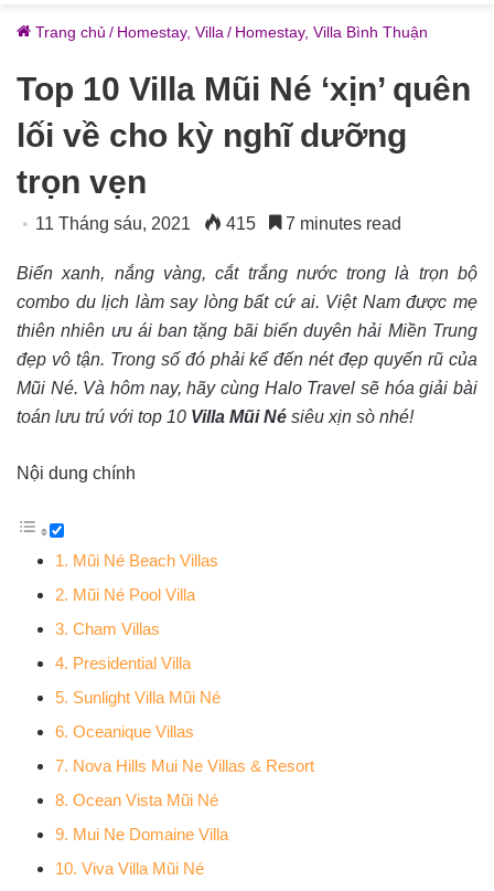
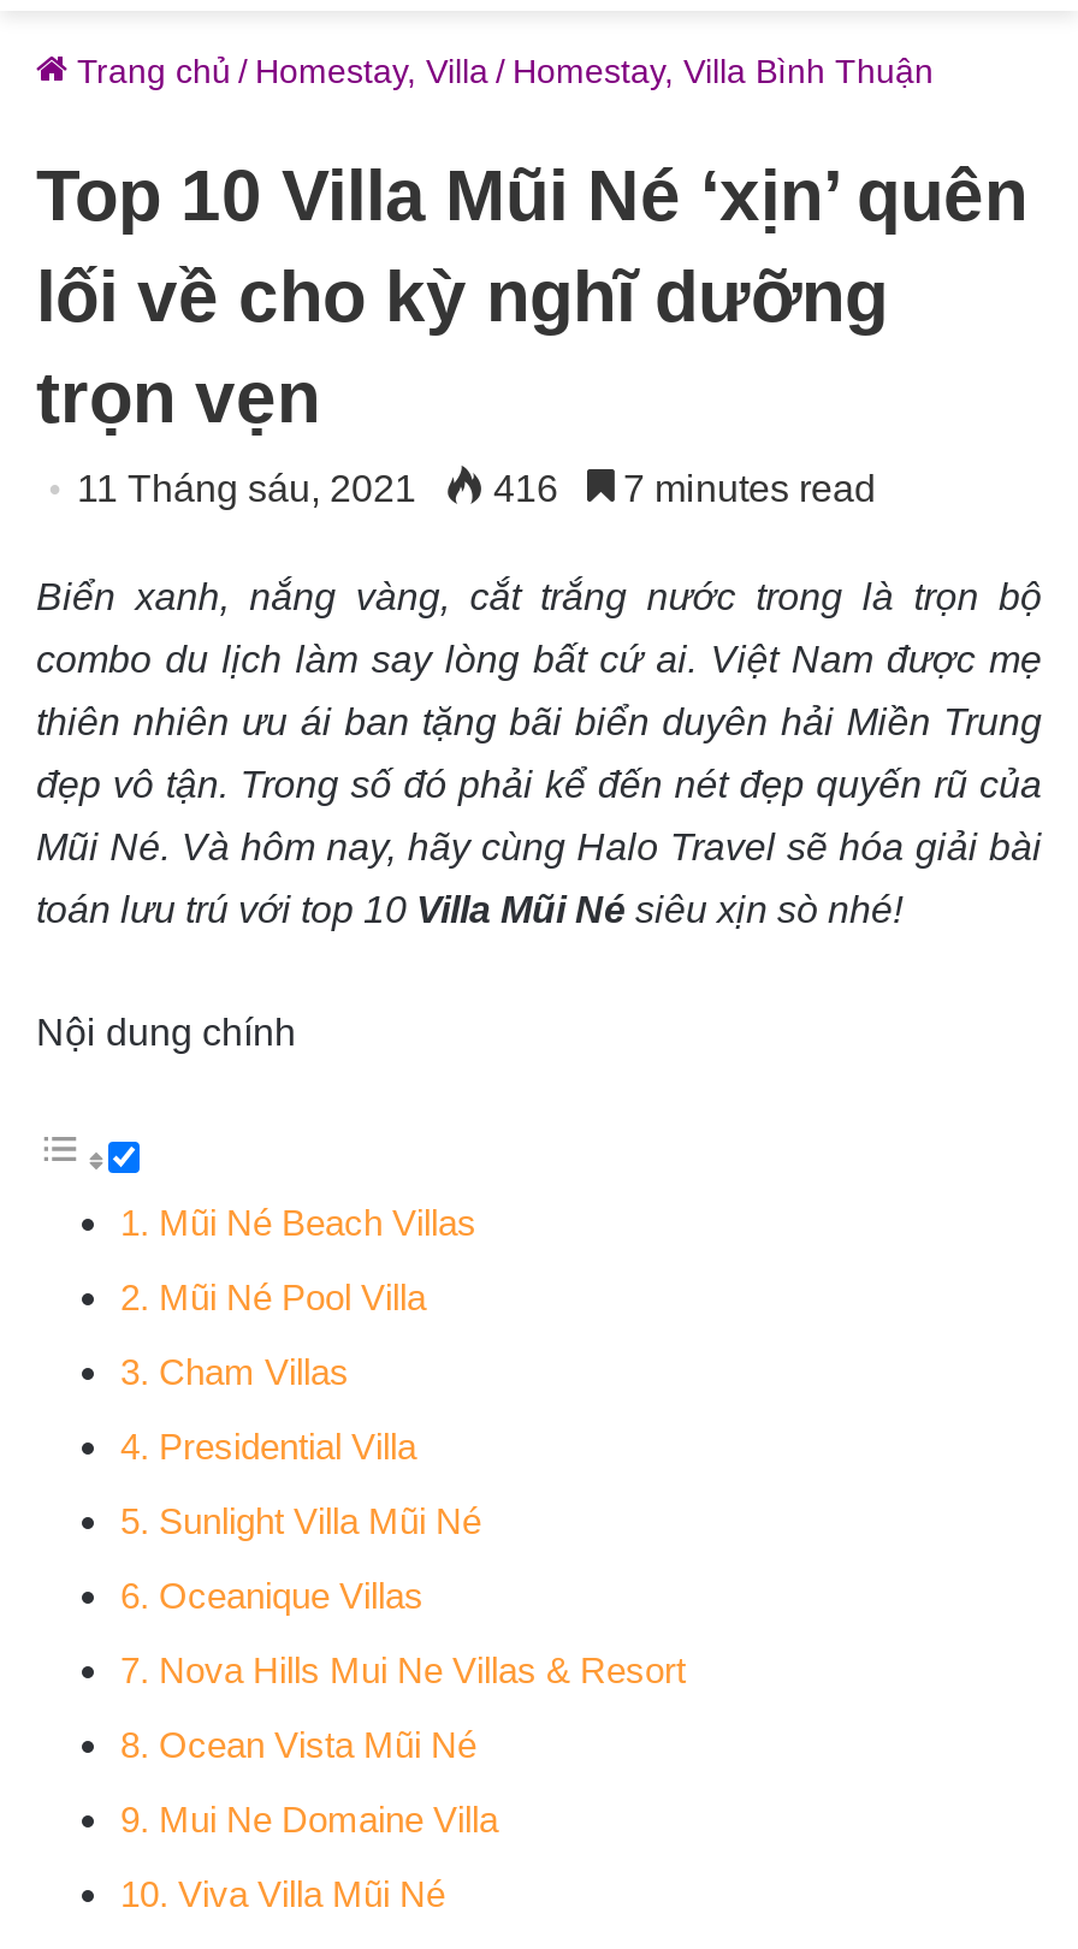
- 11 Tháng sáu, 2021 415 7 minutes read
+ 11 Tháng sáu, 2021 416 7 minutes read
